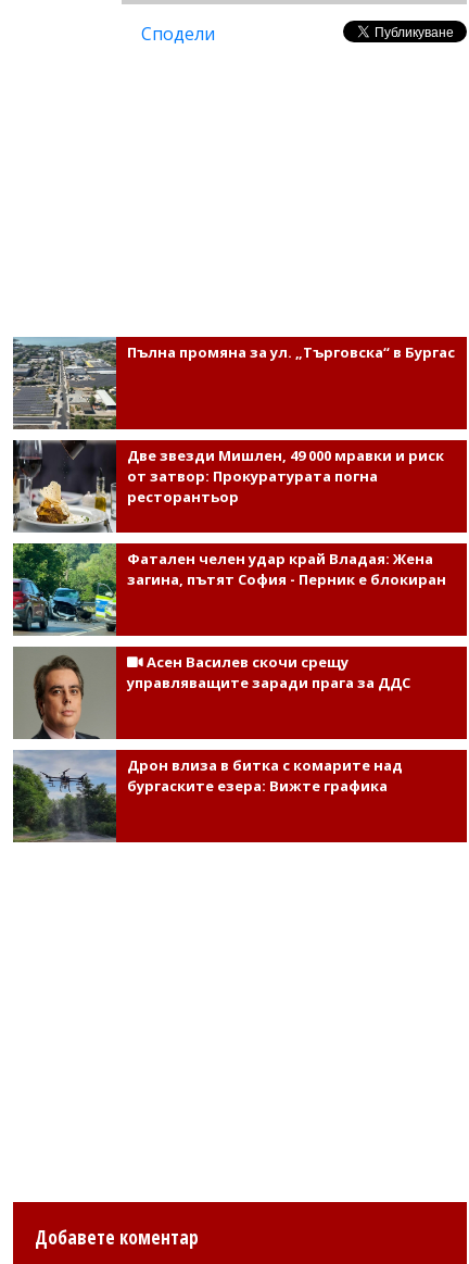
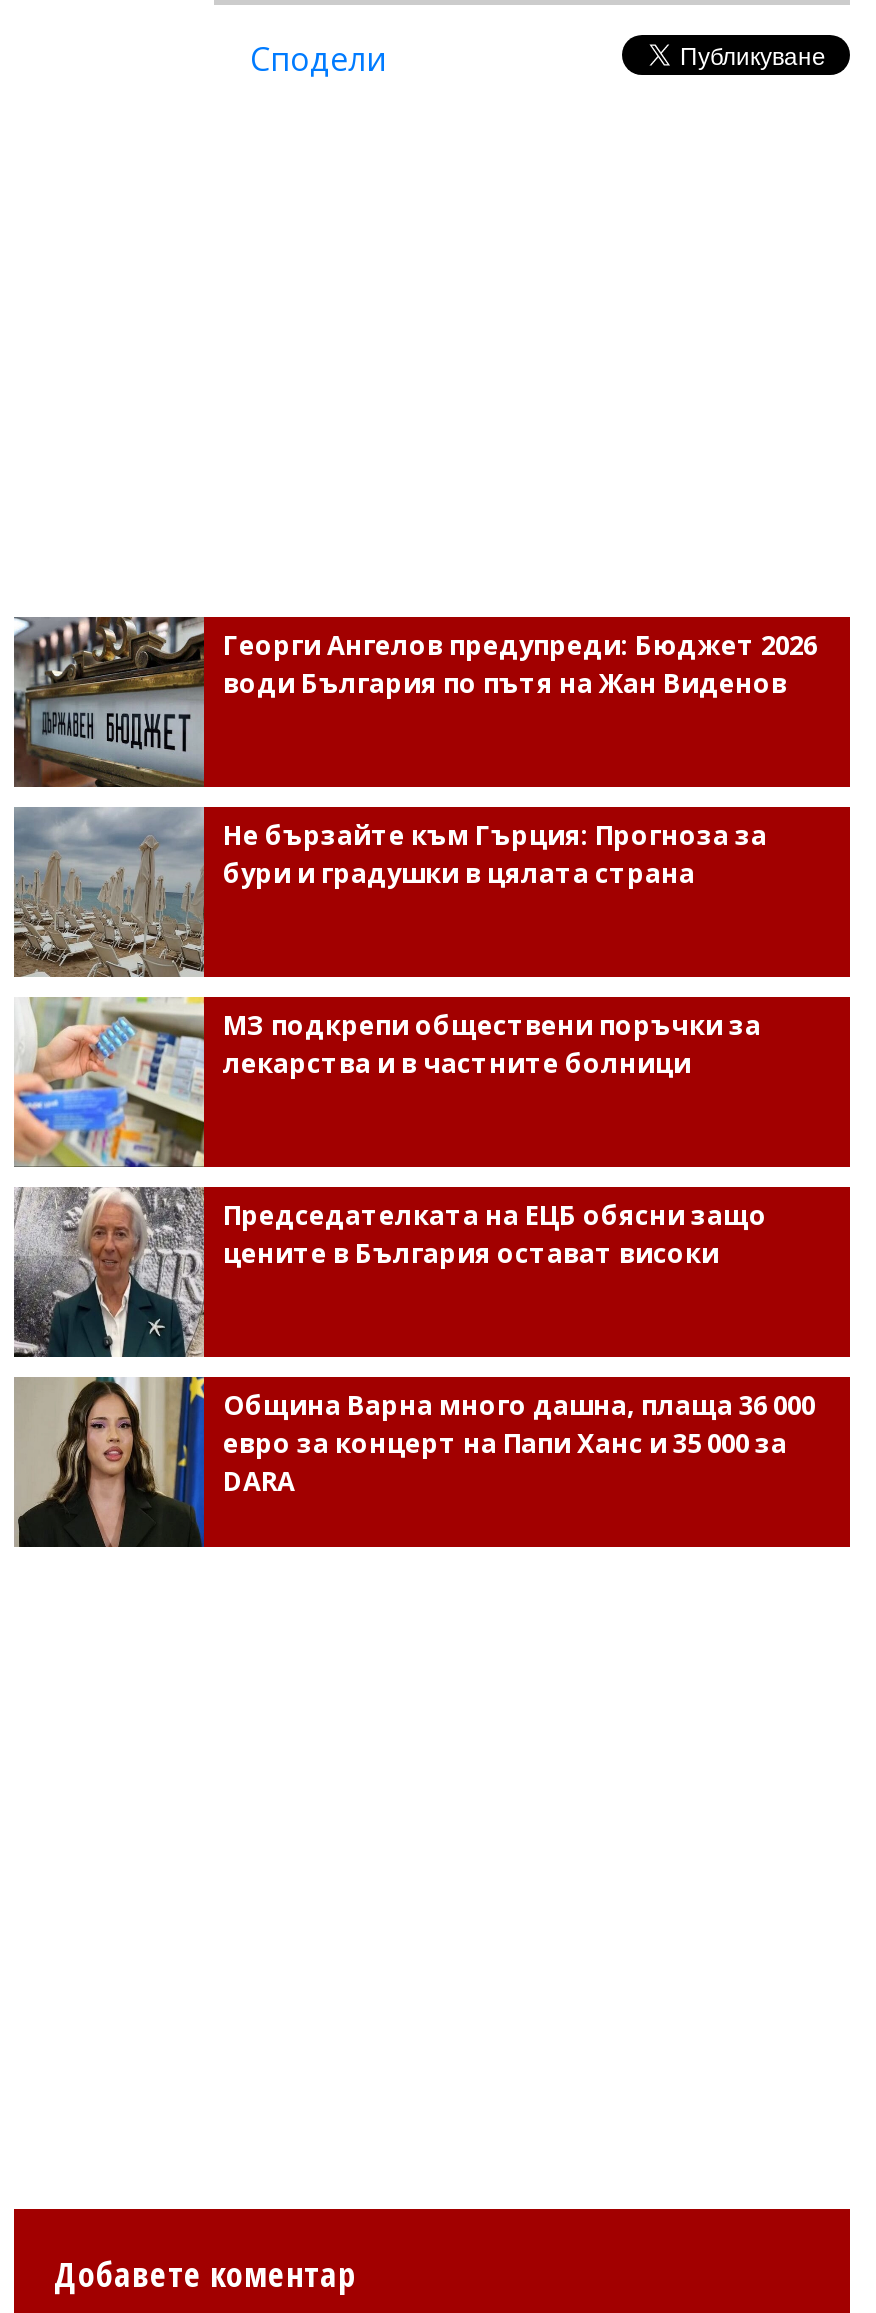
- [image]
- Пълна промяна за ул. „Търговска“ в Бургас
+ [image]
+ Георги Ангелов предупреди: Бюджет 2026
+ води България по пътя на Жан Виденов

- [image]
- Две звезди Мишлен, 49 000 мравки и риск
- от затвор: Прокуратурата погна
- ресторантьор
+ [image]
+ Не бързайте към Гърция: Прогноза за
+ бури и градушки в цялата страна

- [image]
- Фатален челен удар край Владая: Жена
- загина, пътят София - Перник е блокиран
+ [image]
+ МЗ подкрепи обществени поръчки за
+ лекарства и в частните болници

- [image]
- Асен Василев скочи срещу
- управляващите заради прага за ДДС
+ [image]
+ Председателката на ЕЦБ обясни защо
+ цените в България остават високи

- [image]
- Дрон влиза в битка с комарите над
- бургаските езера: Вижте графика
+ [image]
+ Община Варна много дашна, плаща 36 000
+ евро за концерт на Папи Ханс и 35 000 за
+ DARA
